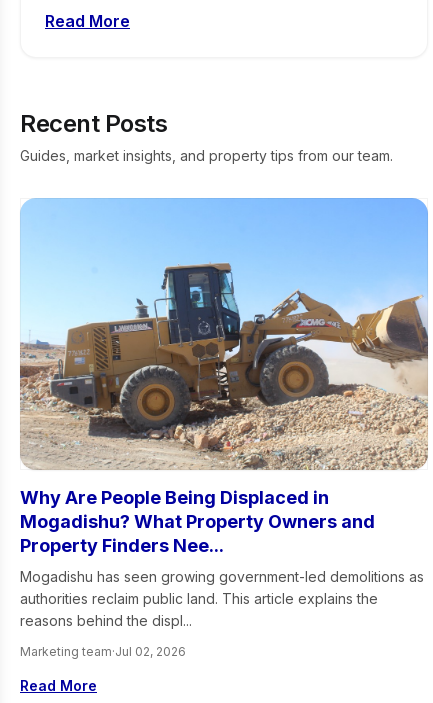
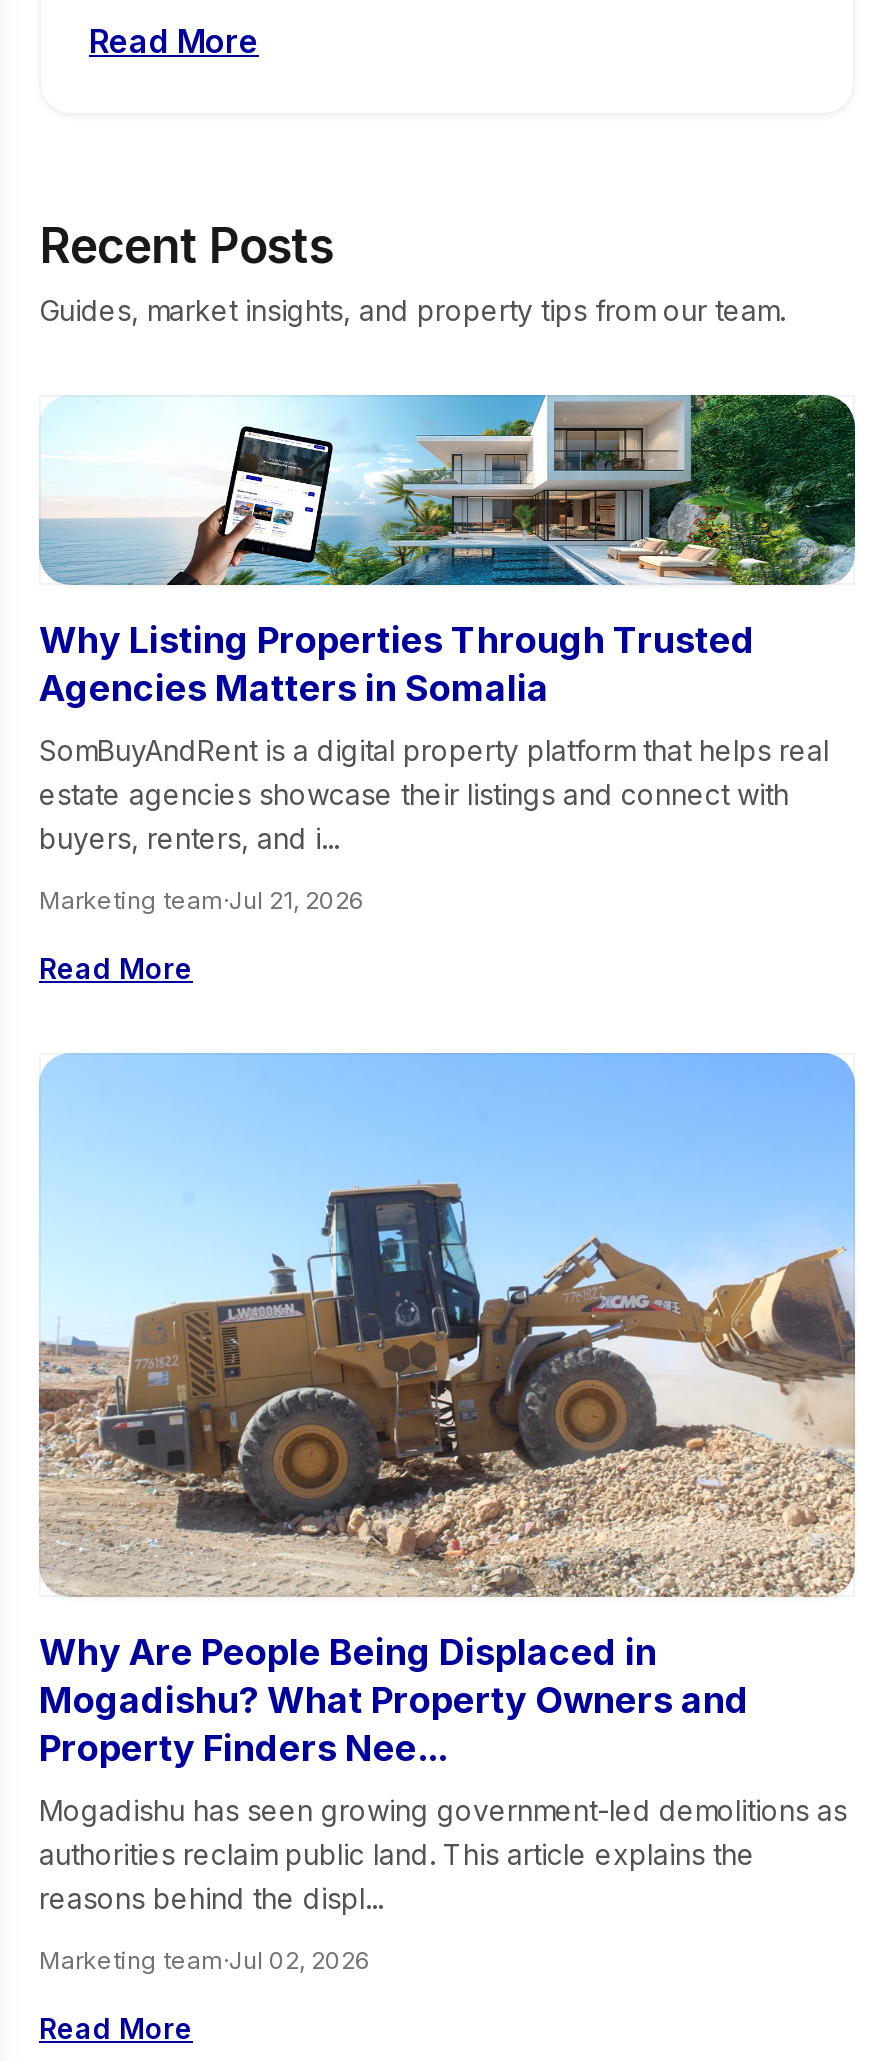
+ [image]
+ Why Listing Properties Through Trusted
+ Agencies Matters in Somalia
+ SomBuyAndRent is a digital property platform that helps real
+ estate agencies showcase their listings and connect with
+ buyers, renters, and i...
+ Marketing team·Jul 21, 2026
+ Read More
